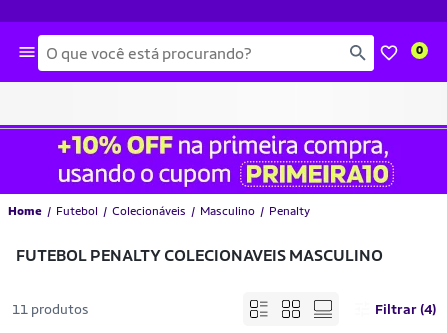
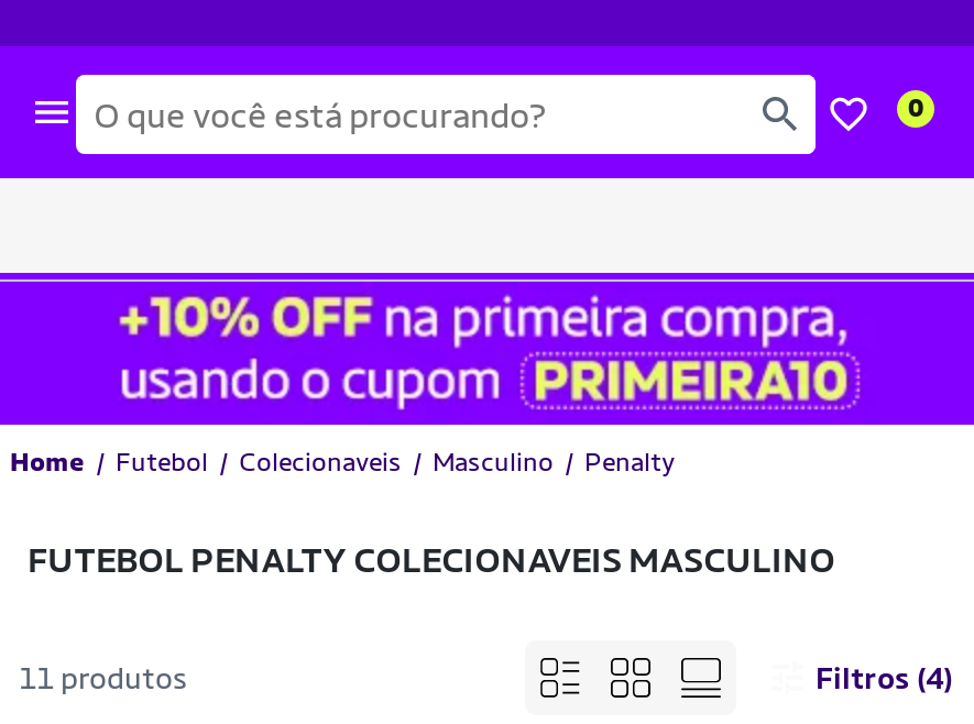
- Colecionáveis
+ Colecionaveis

- Filtrar (4)
+ Filtros (4)
